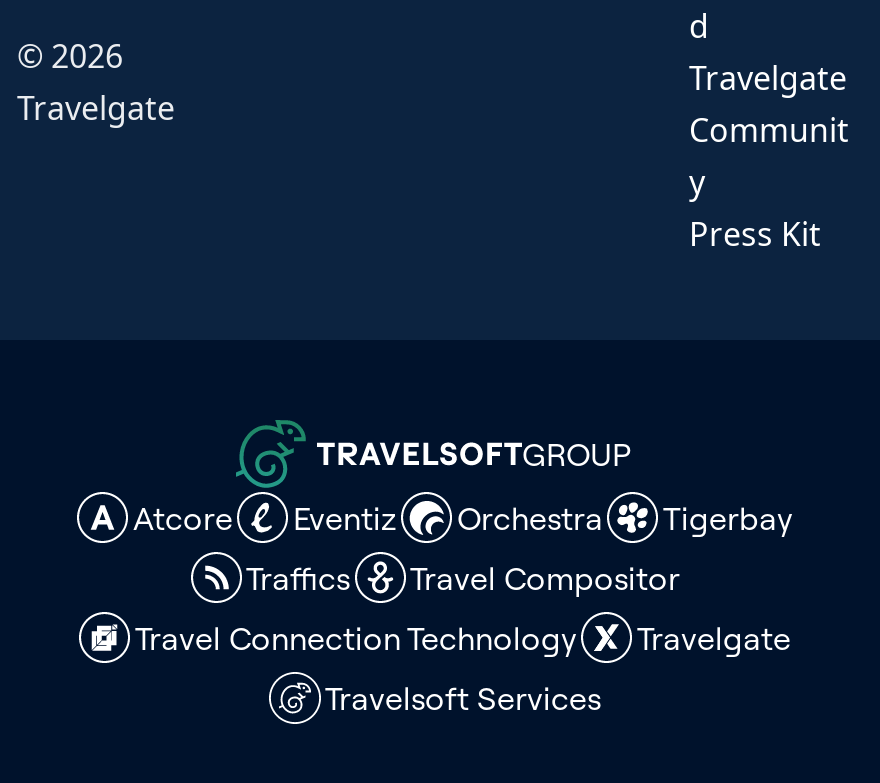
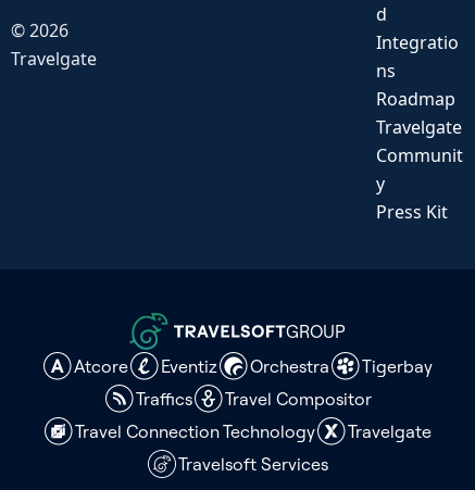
+ Integratio
+ ns
+ Roadmap
